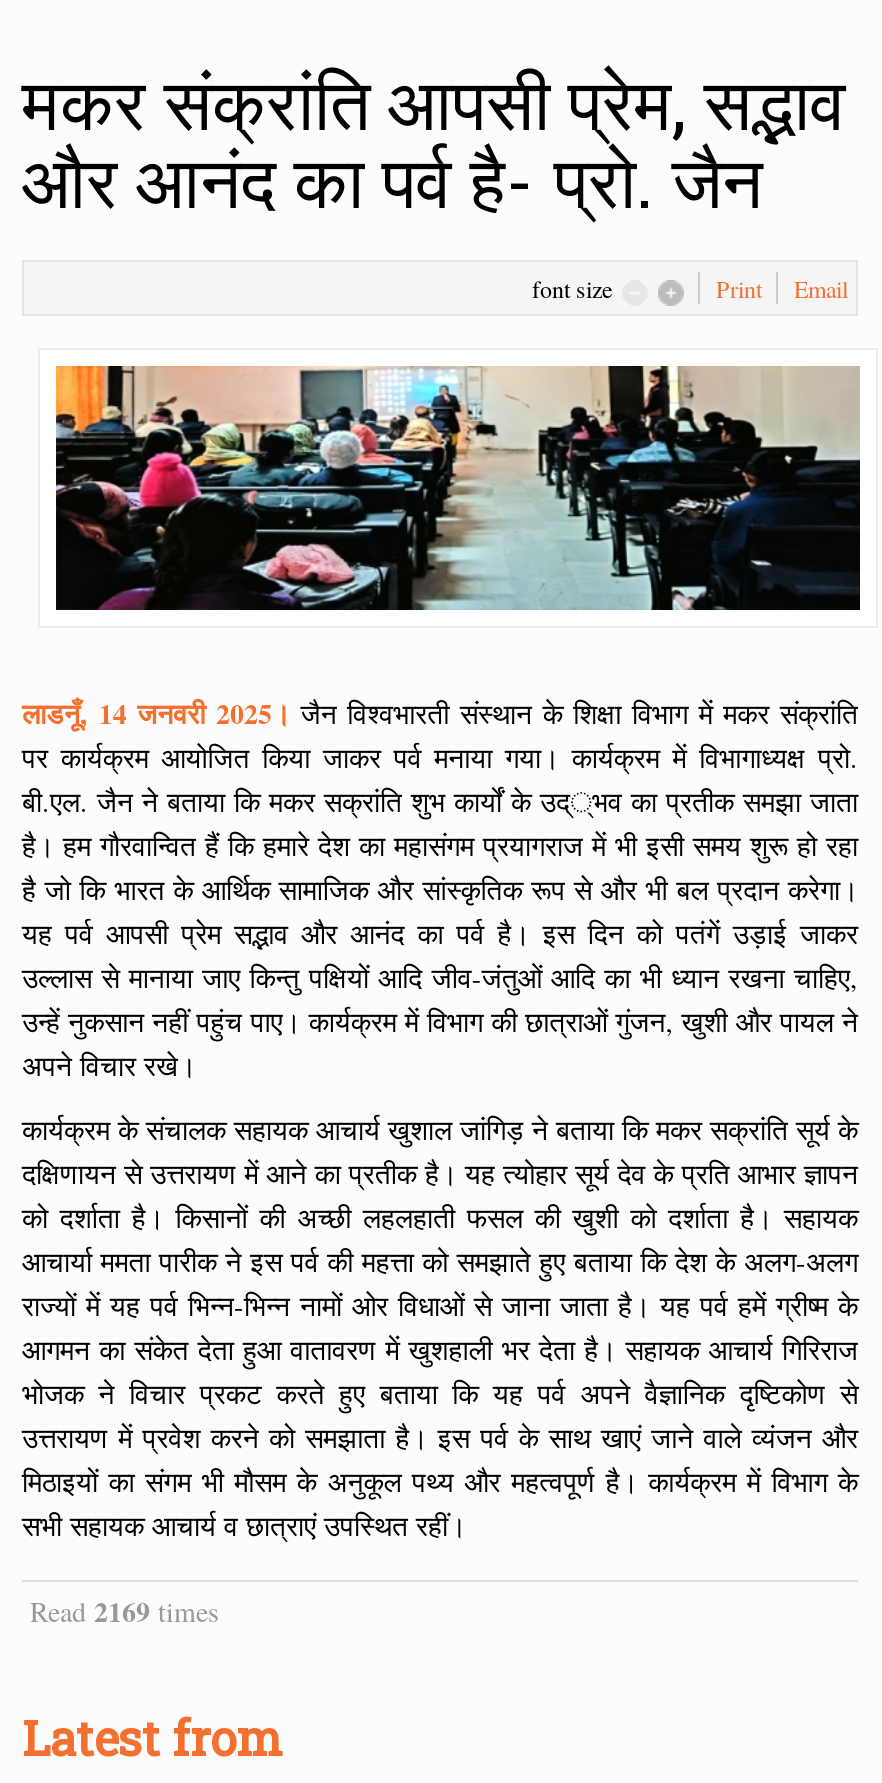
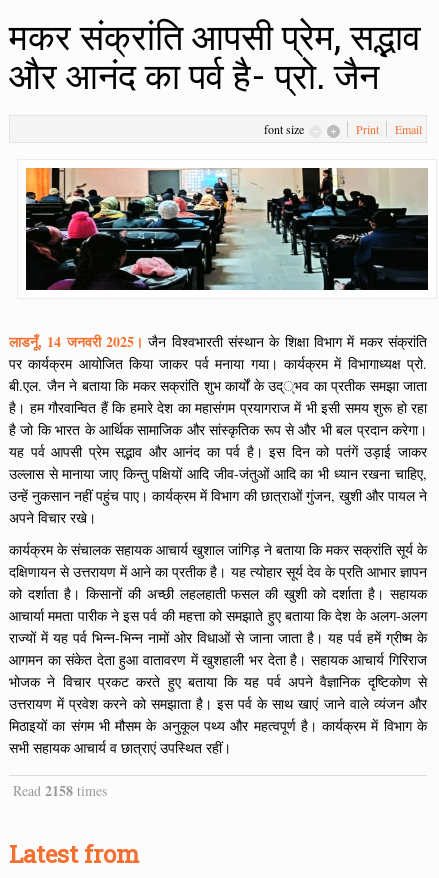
- Read 2169 times
+ Read 2158 times
